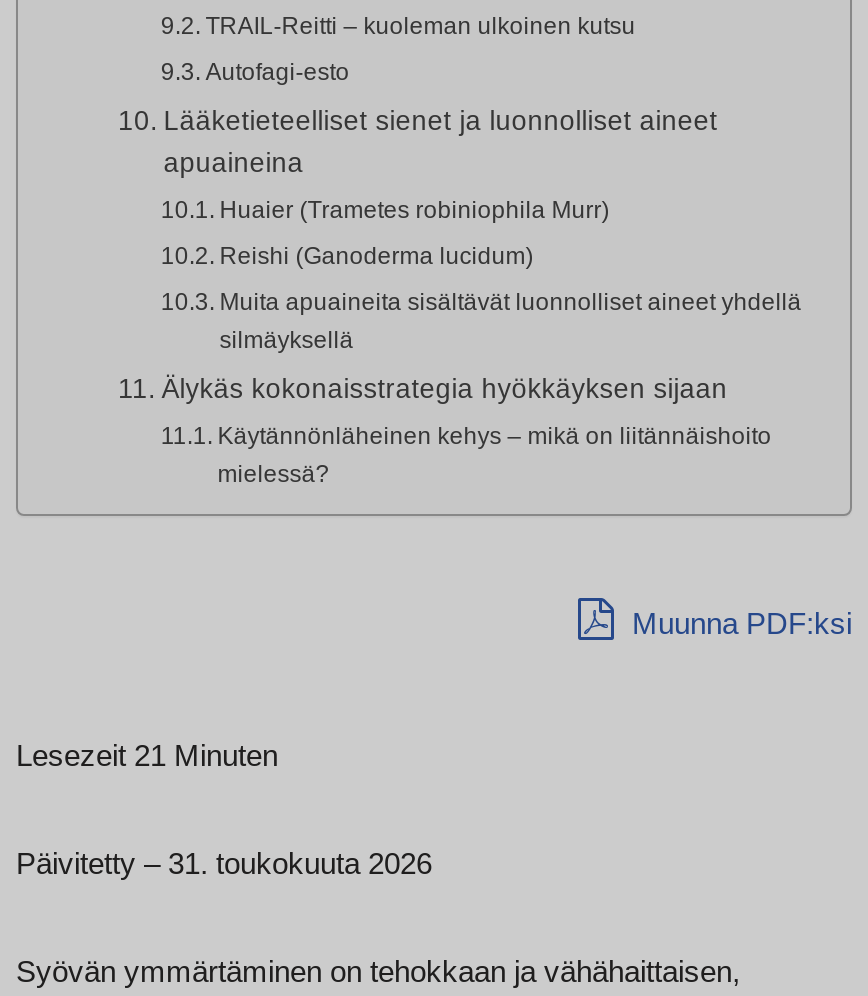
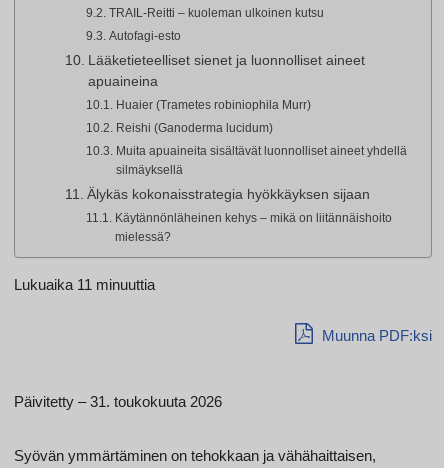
+ Lukuaika 11 minuuttia

moved down: Muunna PDF:ksi

- Lesezeit 21 Minuten
